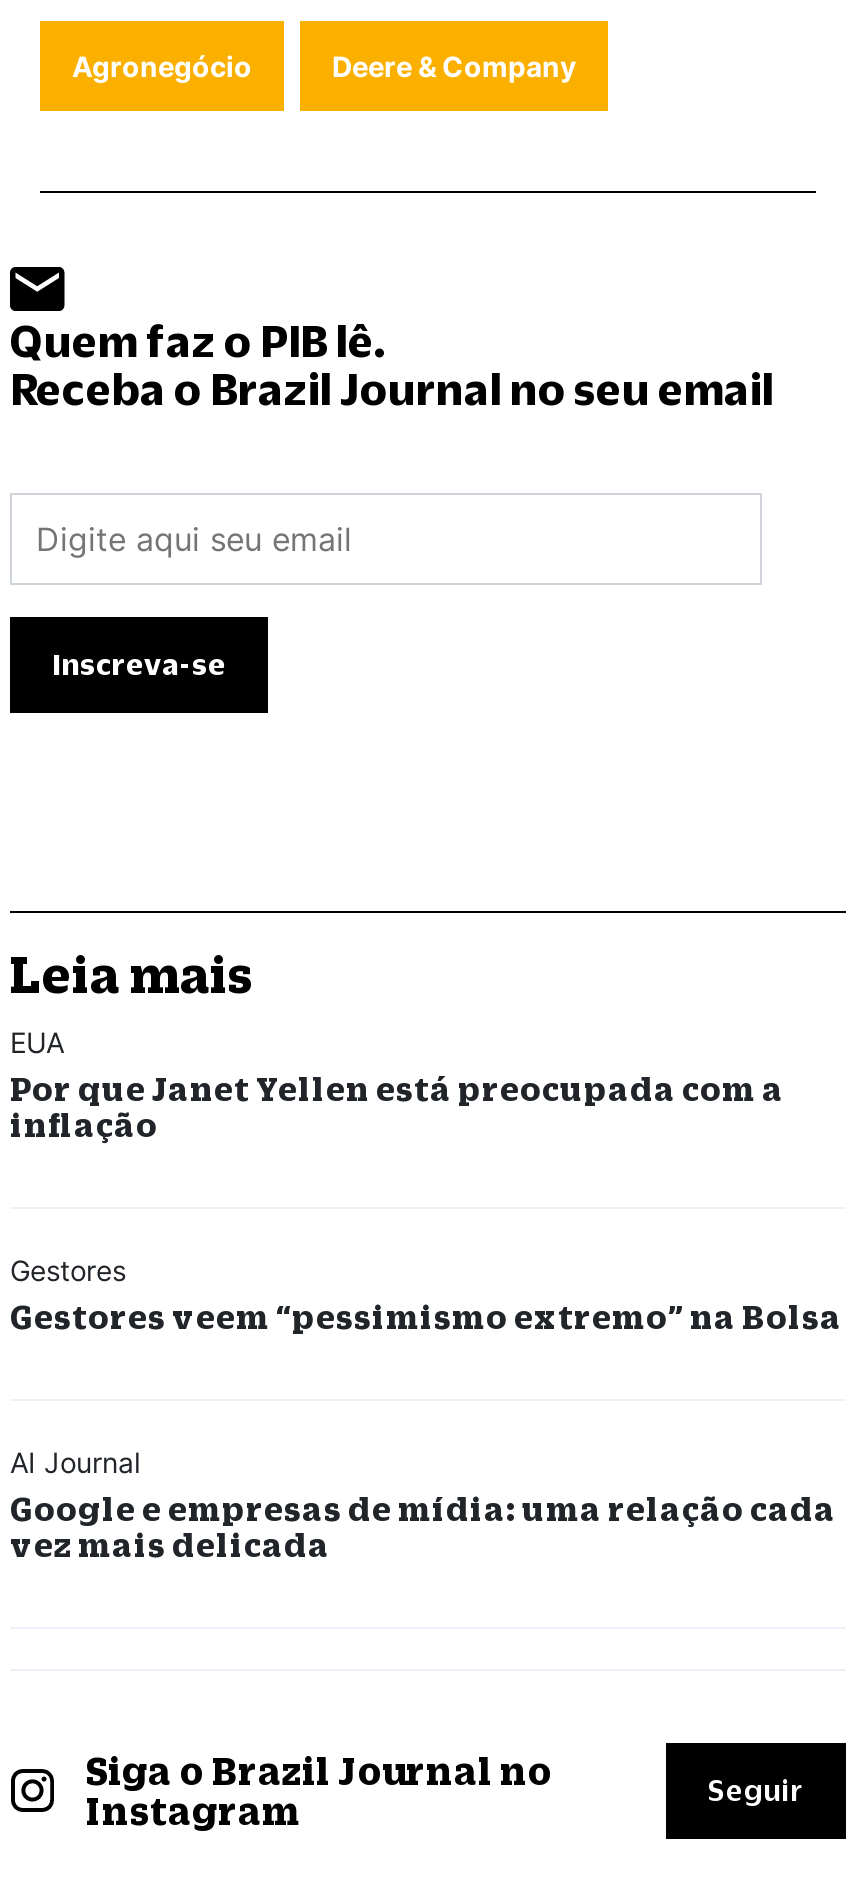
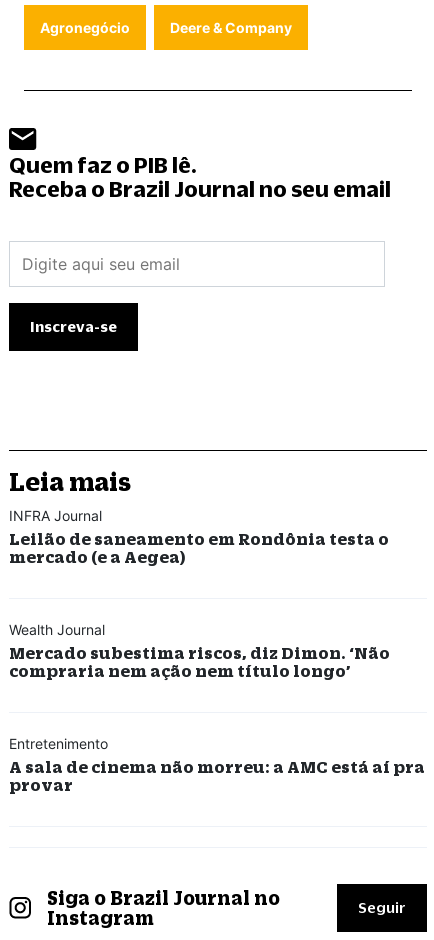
- EUA
- Por que Janet Yellen está preocupada com a
- inflação
+ INFRA Journal
+ Leilão de saneamento em Rondônia testa o
+ mercado (e a Aegea)

- Gestores
- Gestores veem “pessimismo extremo” na Bolsa
+ Wealth Journal
+ Mercado subestima riscos, diz Dimon. ‘Não
+ compraria nem ação nem título longo’

- AI Journal
- Google e empresas de mídia: uma relação cada
- vez mais delicada
+ Entretenimento
+ A sala de cinema não morreu: a AMC está aí pra
+ provar
